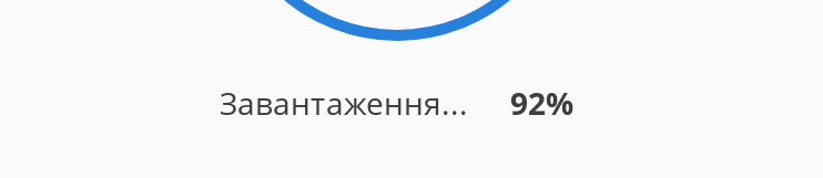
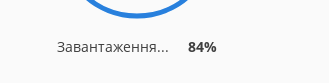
- Завантаження... 92%
+ Завантаження... 84%
